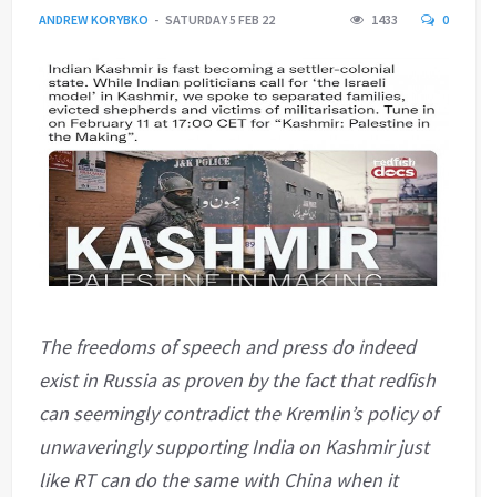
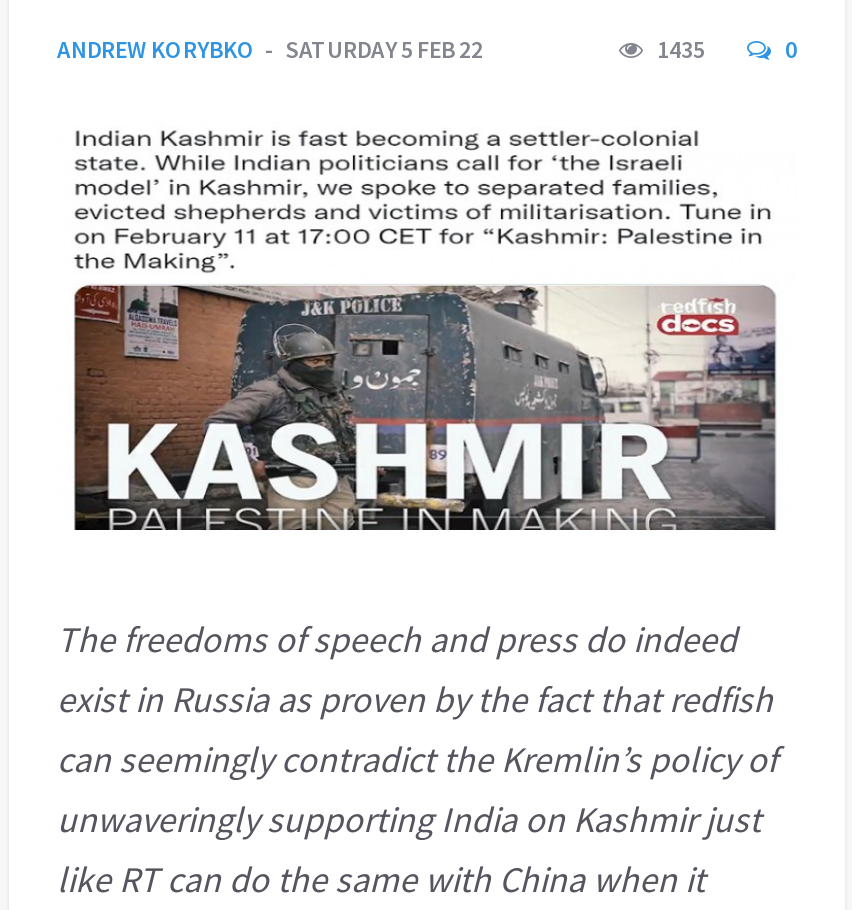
- 1433
+ 1435
